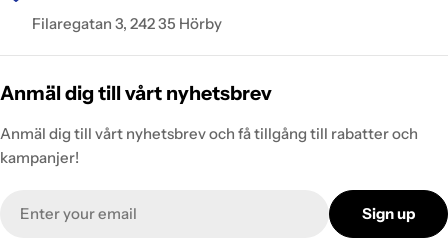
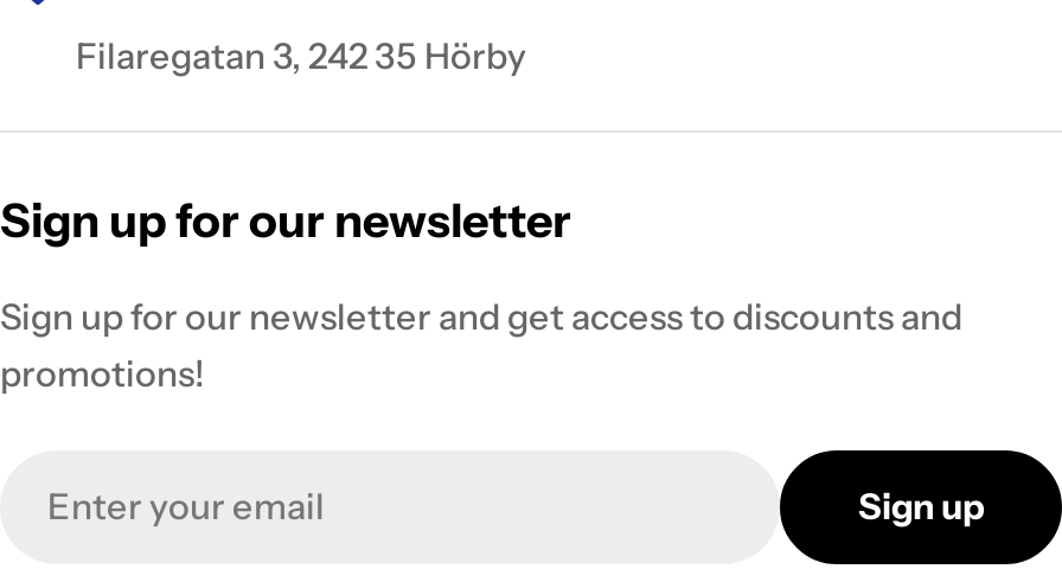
- Anmäl dig till vårt nyhetsbrev
+ Sign up for our newsletter

- Anmäl dig till vårt nyhetsbrev och få tillgång till rabatter och
- kampanjer!
+ Sign up for our newsletter and get access to discounts and
+ promotions!
